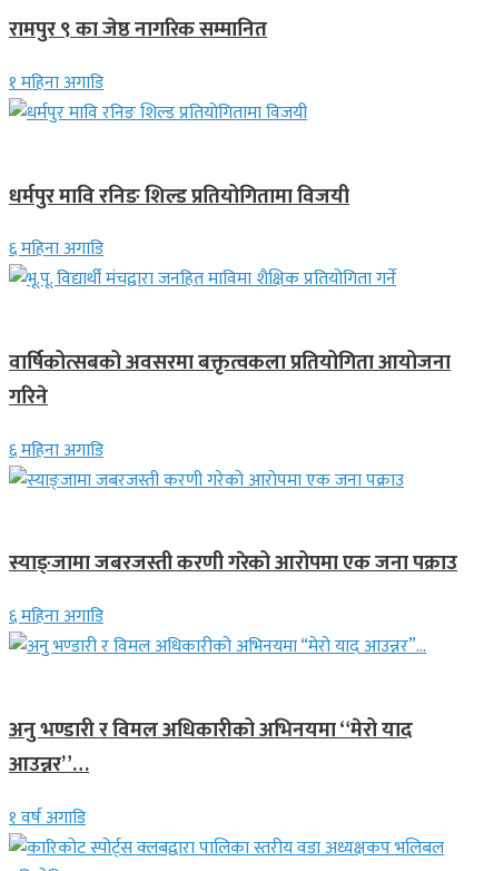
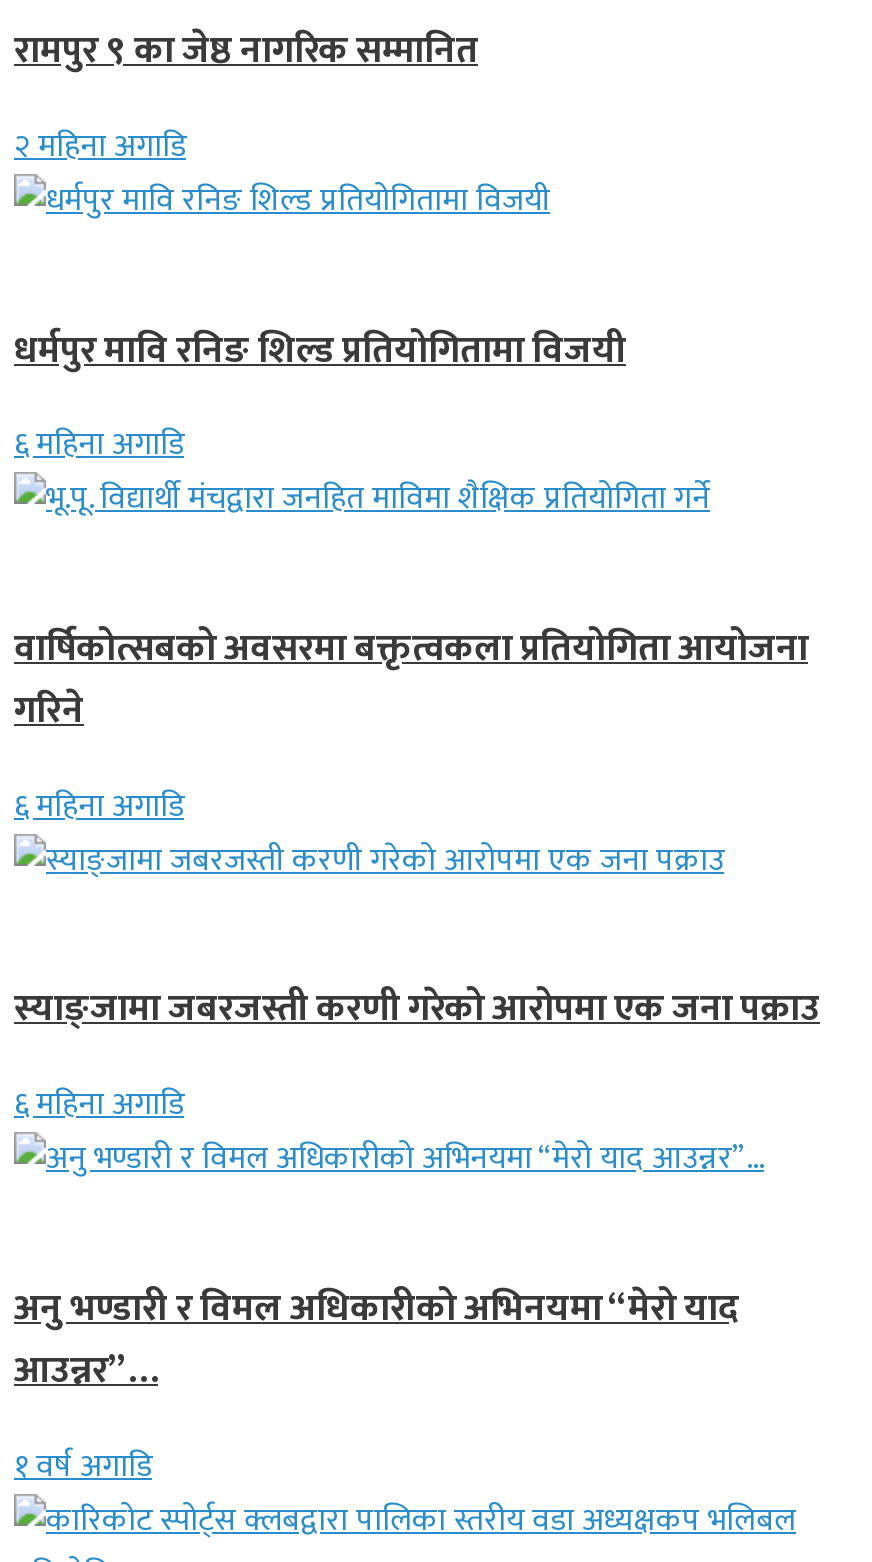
- १ महिना अगाडि
+ २ महिना अगाडि
